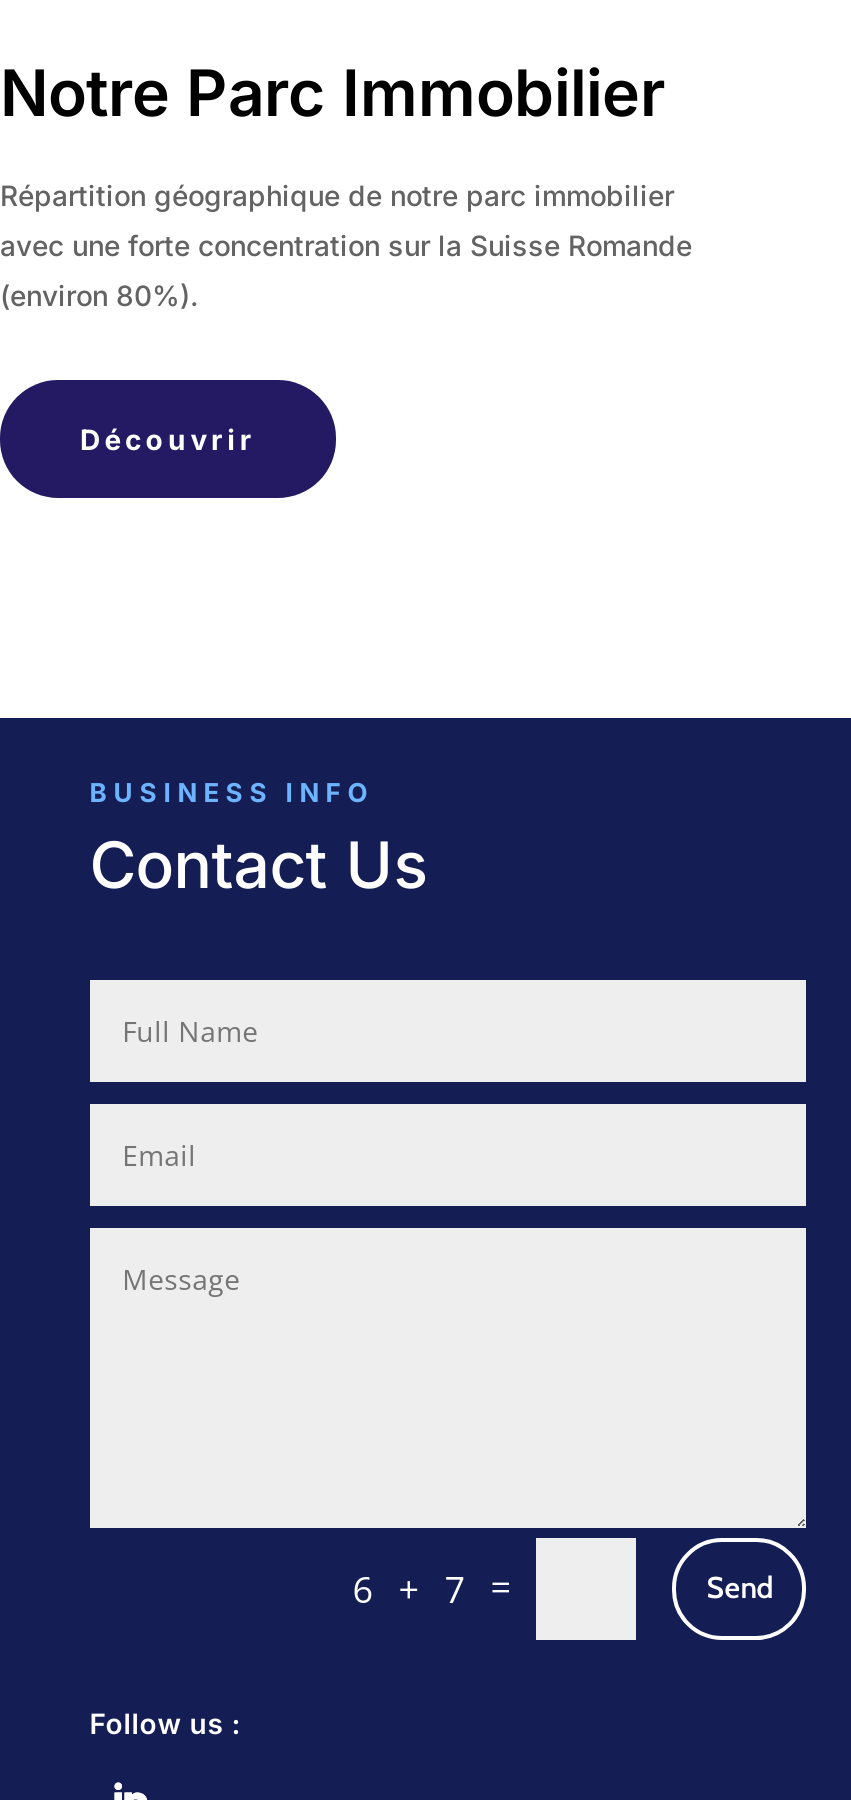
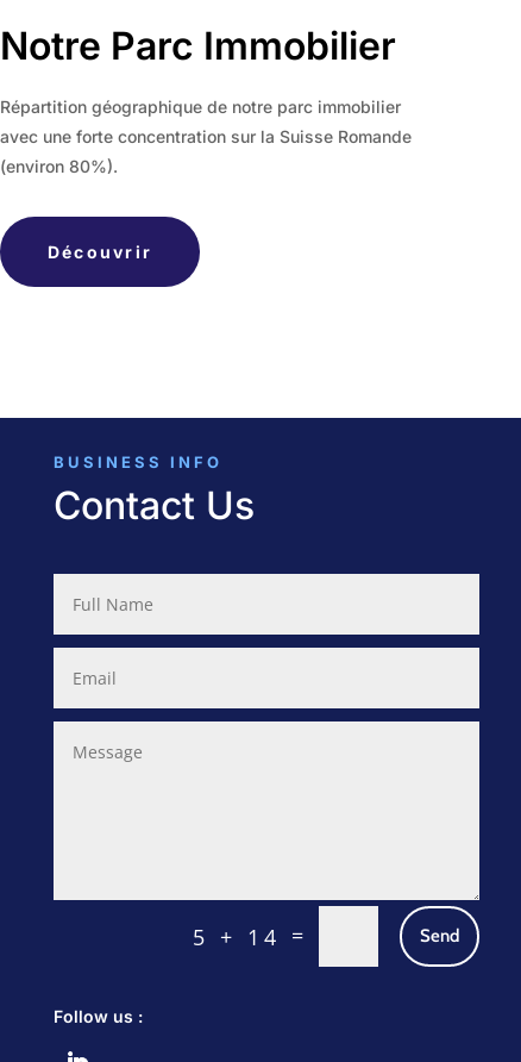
- 6 + 7 =
+ 5 + 14 =
